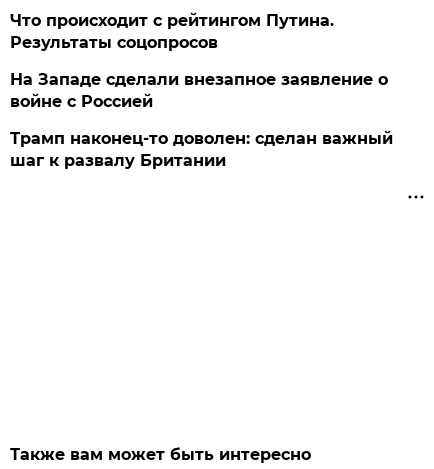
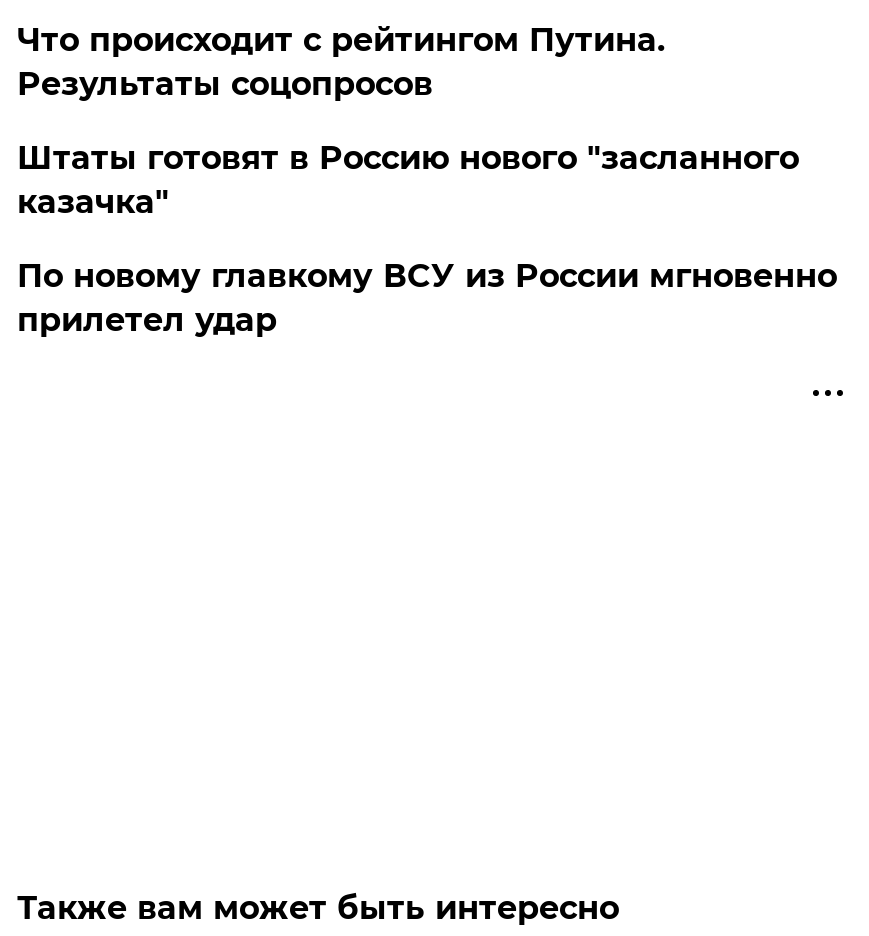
- На Западе сделали внезапное заявление о
- войне с Россией
+ Штаты готовят в Россию нового "засланного
+ казачка"

- Трамп наконец-то доволен: сделан важный
- шаг к развалу Британии
+ По новому главкому ВСУ из России мгновенно
+ прилетел удар
